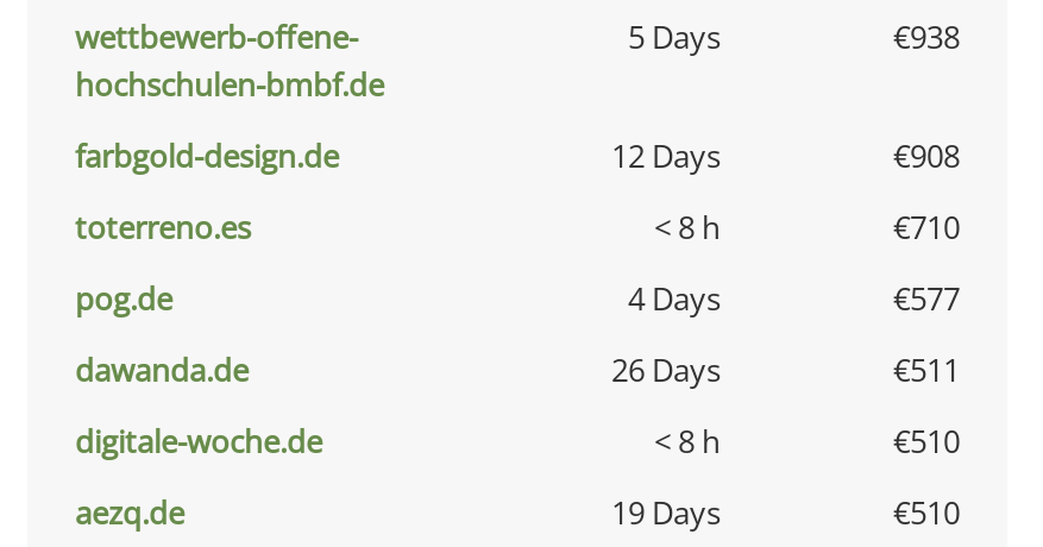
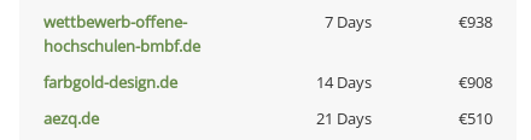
- 5 Days
+ 7 Days

- 12 Days
+ 14 Days

- toterreno.es
- < 8 h
- €710
- pog.de
- 4 Days
- €577
- dawanda.de
- 26 Days
- €511
- digitale-woche.de
- < 8 h
- €510

- 19 Days
+ 21 Days
